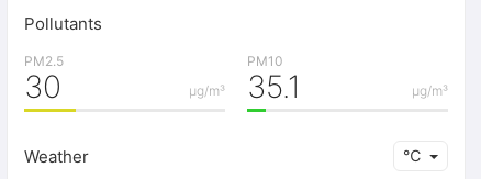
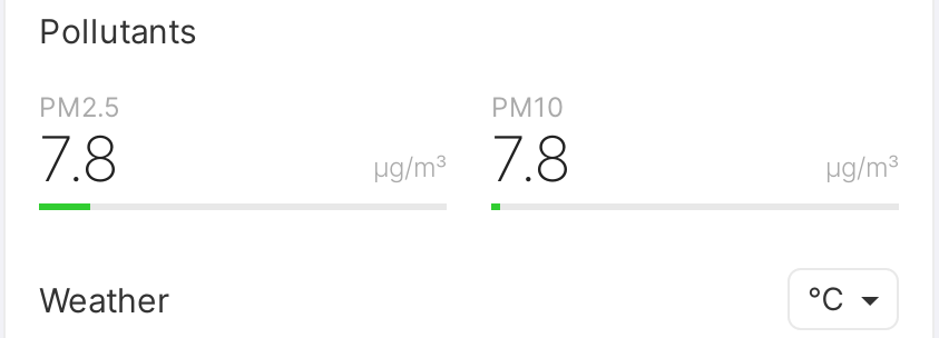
- 30
+ 7.8

- 35.1
+ 7.8
